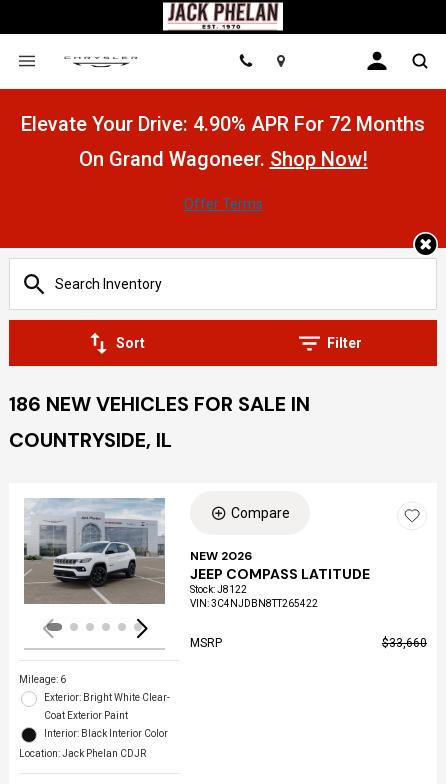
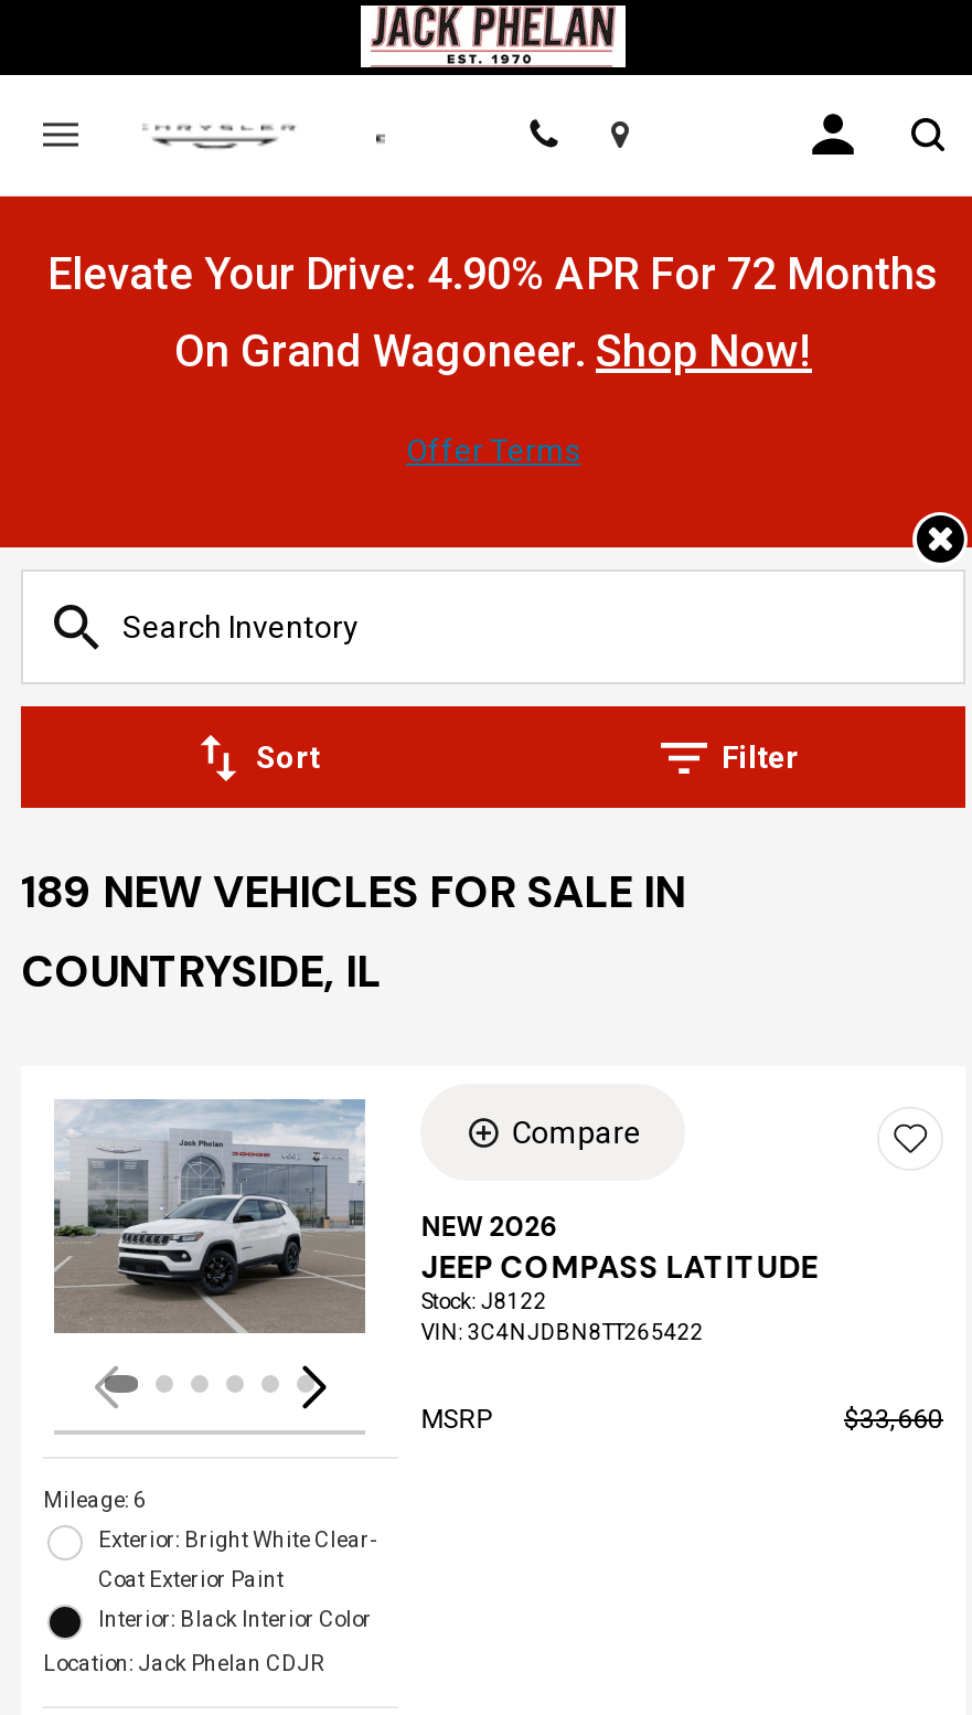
- 186 NEW VEHICLES FOR SALE IN
+ 189 NEW VEHICLES FOR SALE IN
